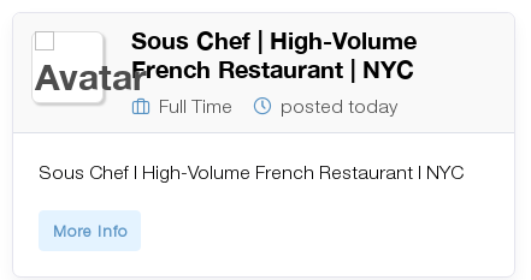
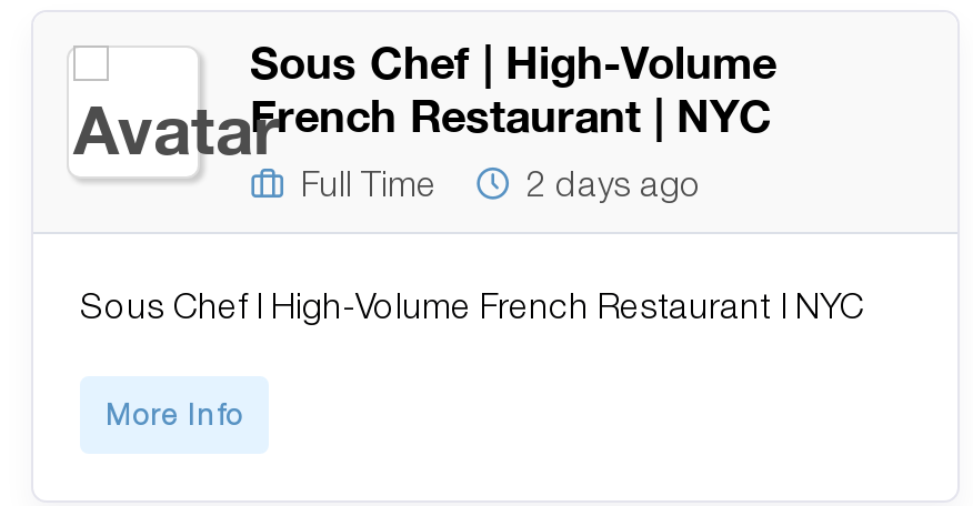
- posted today
+ 2 days ago
